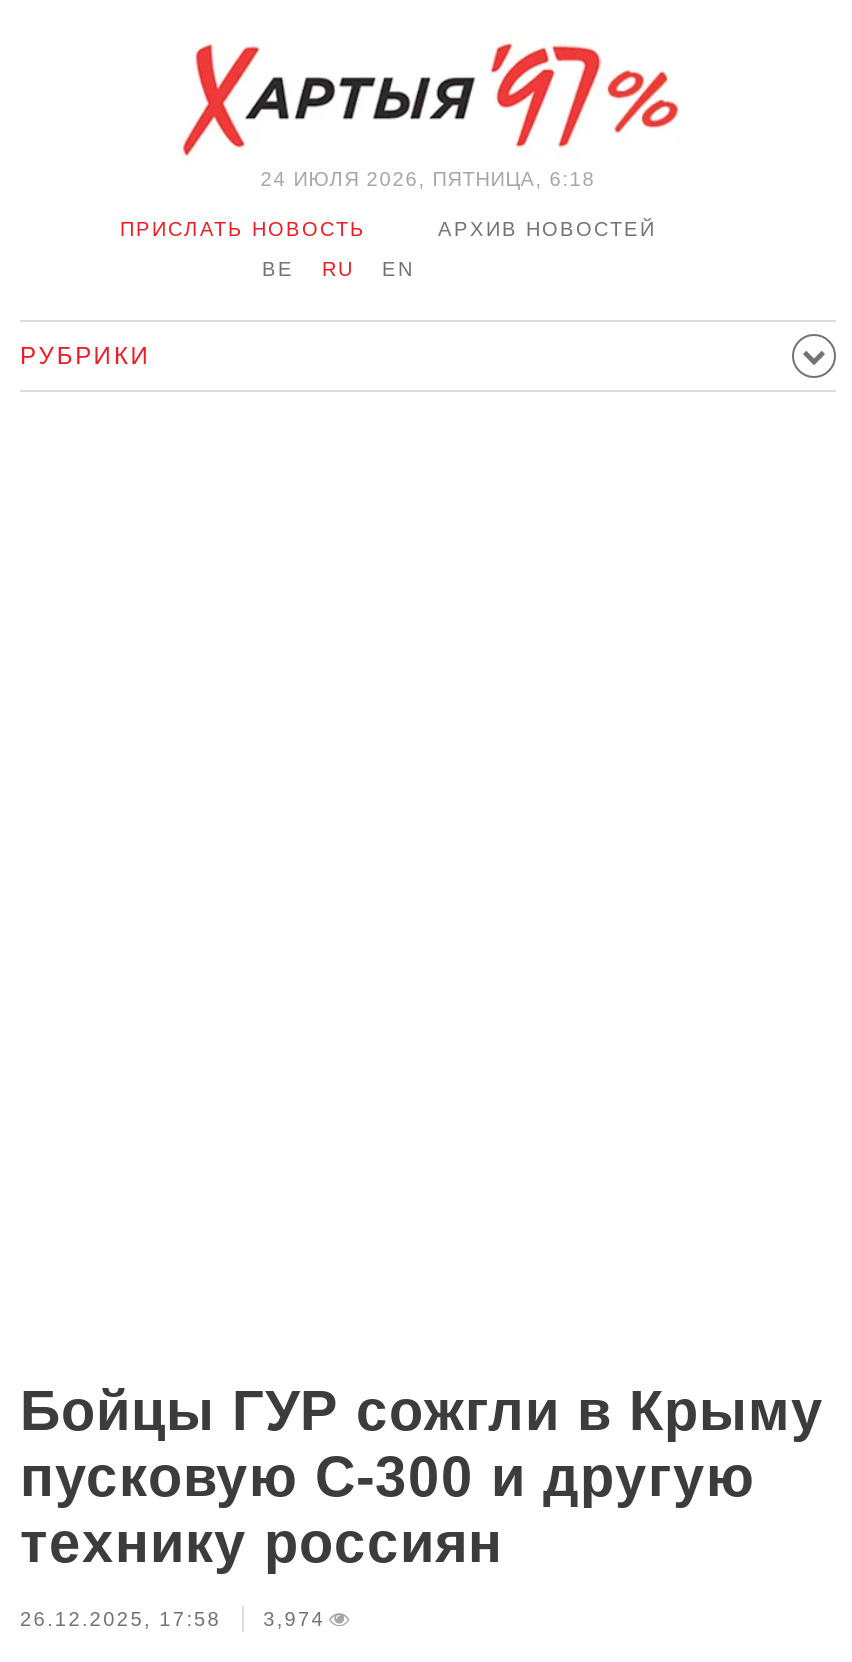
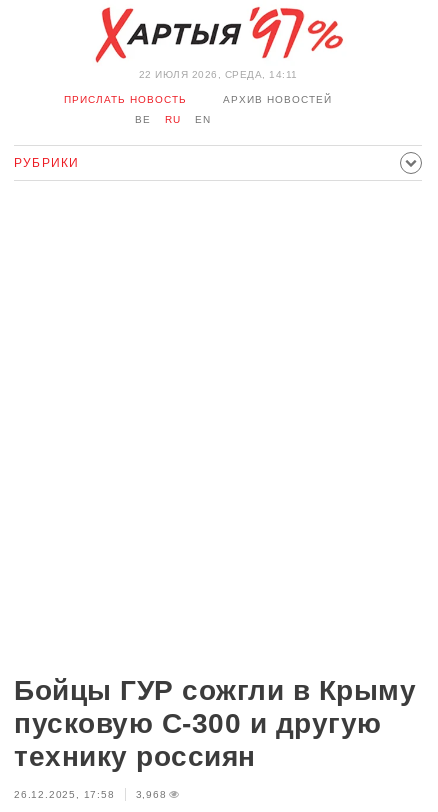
- 24 ИЮЛЯ 2026, ПЯТНИЦА, 6:18
+ 22 ИЮЛЯ 2026, СРЕДА, 14:11

- 26.12.2025, 17:58 3,974
+ 26.12.2025, 17:58 3,968
